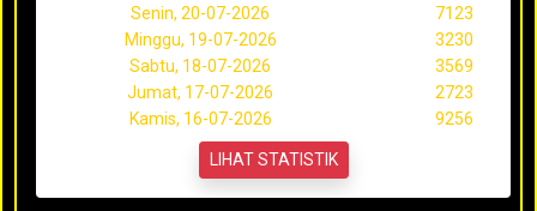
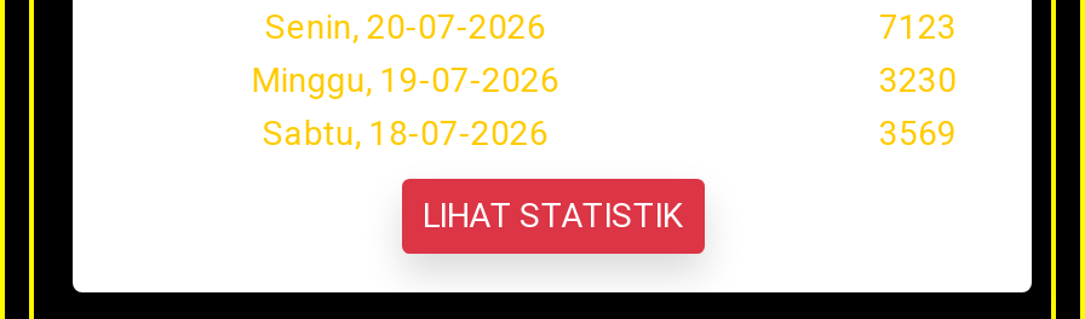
- Jumat, 17-07-2026
- 2723
- Kamis, 16-07-2026
- 9256
